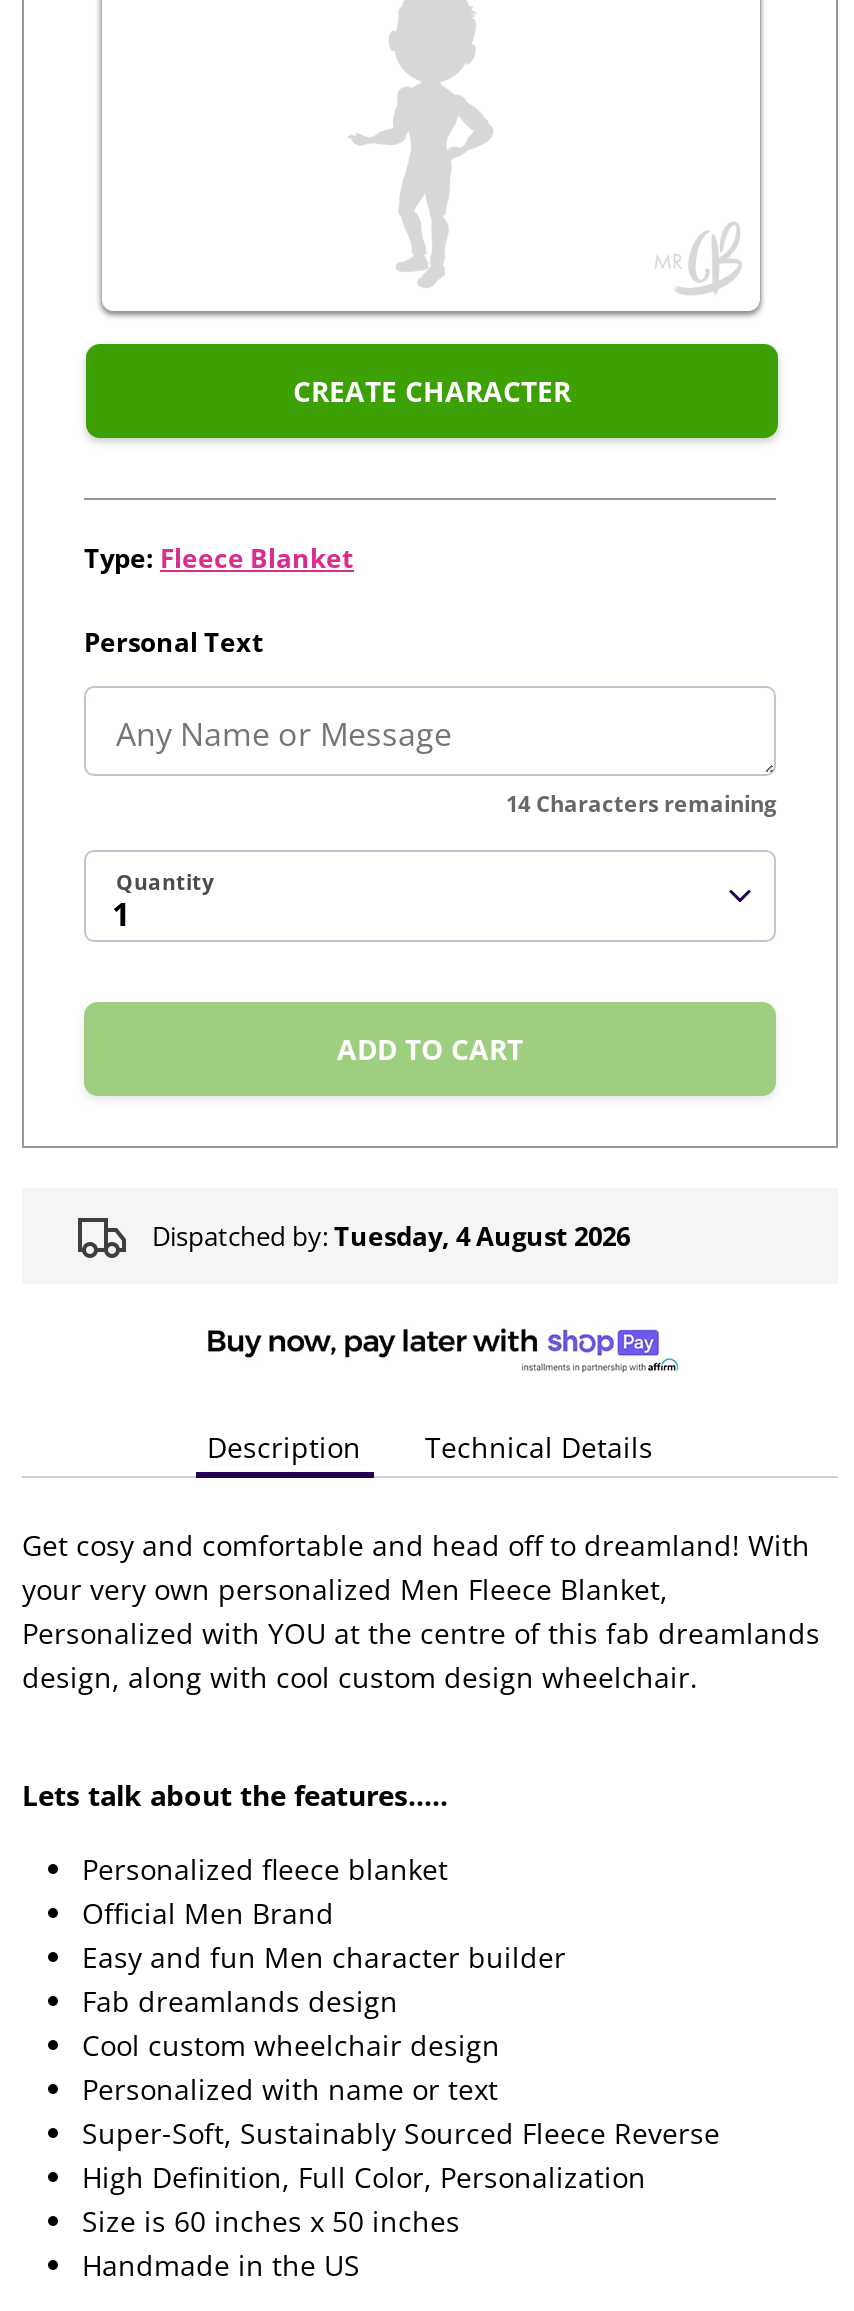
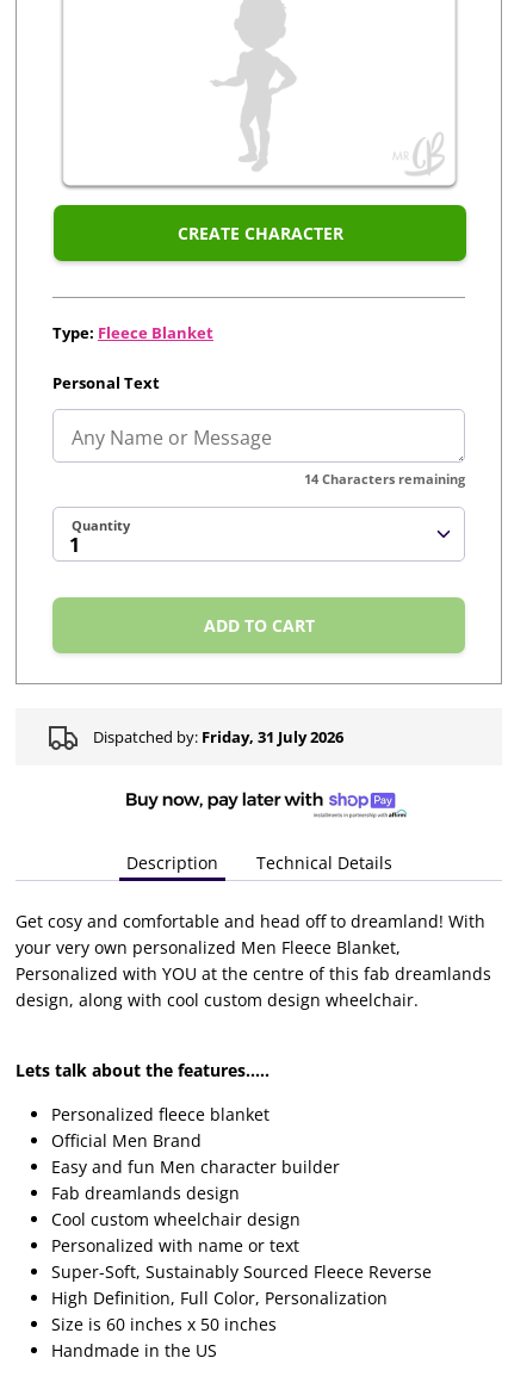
- Dispatched by: Tuesday, 4 August 2026
+ Dispatched by: Friday, 31 July 2026
